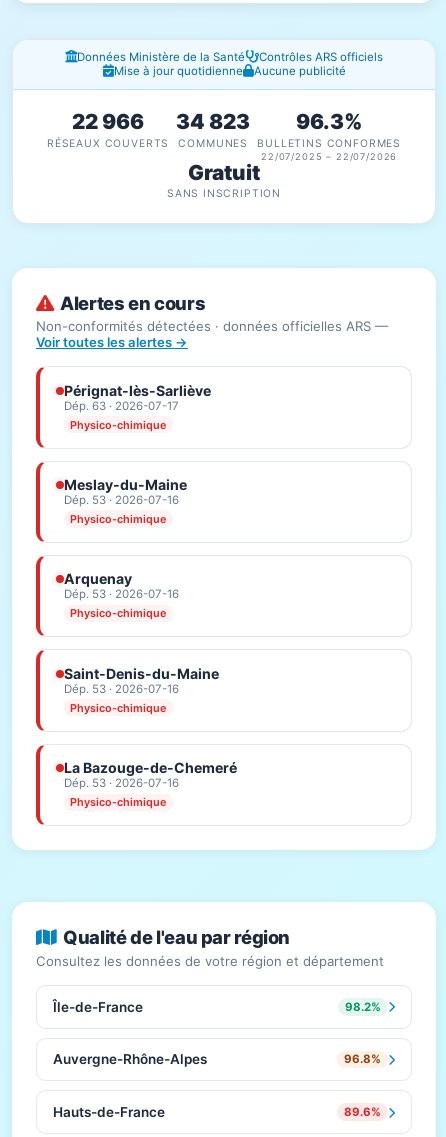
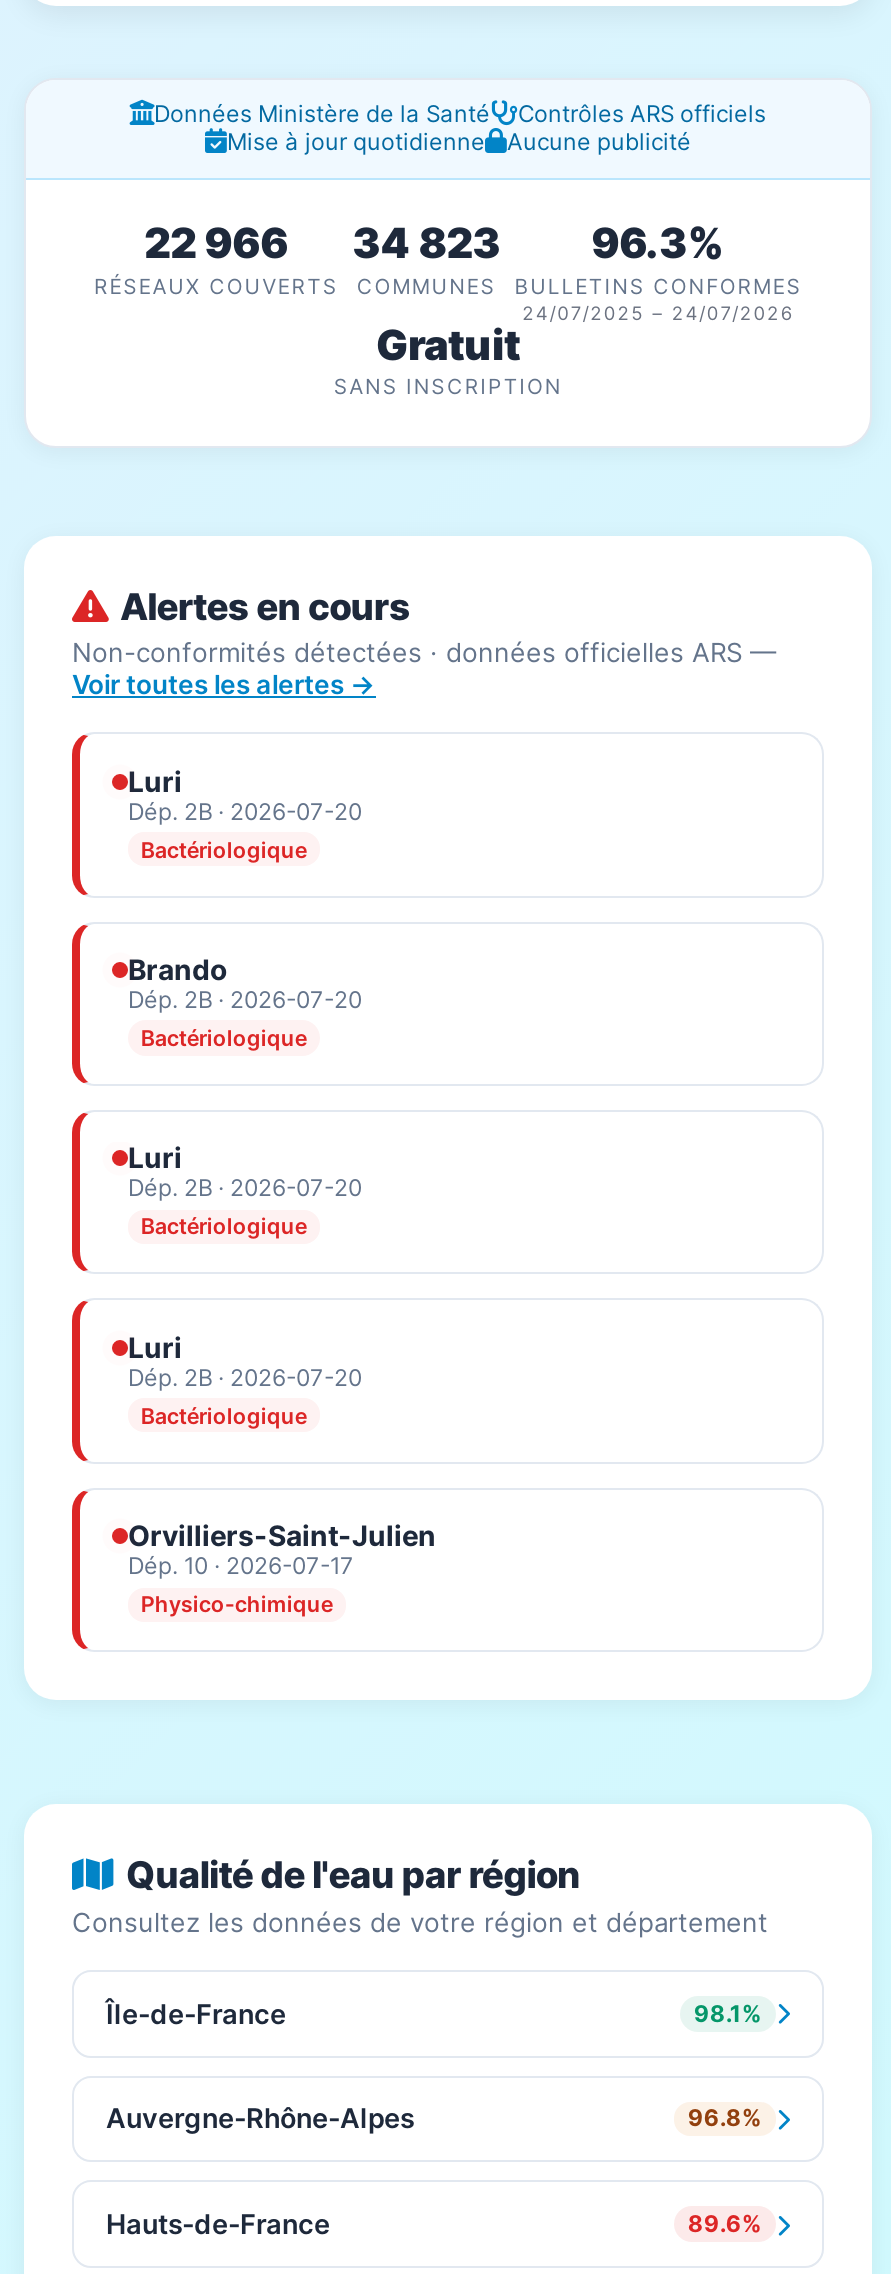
- 22/07/2025 – 22/07/2026
+ 24/07/2025 – 24/07/2026

- Pérignat-lès-Sarliève
- Dép. 63 · 2026-07-17
- Physico-chimique
+ Luri
+ Dép. 2B · 2026-07-20
+ Bactériologique

- Meslay-du-Maine
- Dép. 53 · 2026-07-16
- Physico-chimique
+ Brando
+ Dép. 2B · 2026-07-20
+ Bactériologique

- Arquenay
- Dép. 53 · 2026-07-16
- Physico-chimique
+ Luri
+ Dép. 2B · 2026-07-20
+ Bactériologique

- Saint-Denis-du-Maine
- Dép. 53 · 2026-07-16
- Physico-chimique
+ Luri
+ Dép. 2B · 2026-07-20
+ Bactériologique

- La Bazouge-de-Chemeré
- Dép. 53 · 2026-07-16
+ Orvilliers-Saint-Julien
+ Dép. 10 · 2026-07-17

- 98.2%
+ 98.1%
